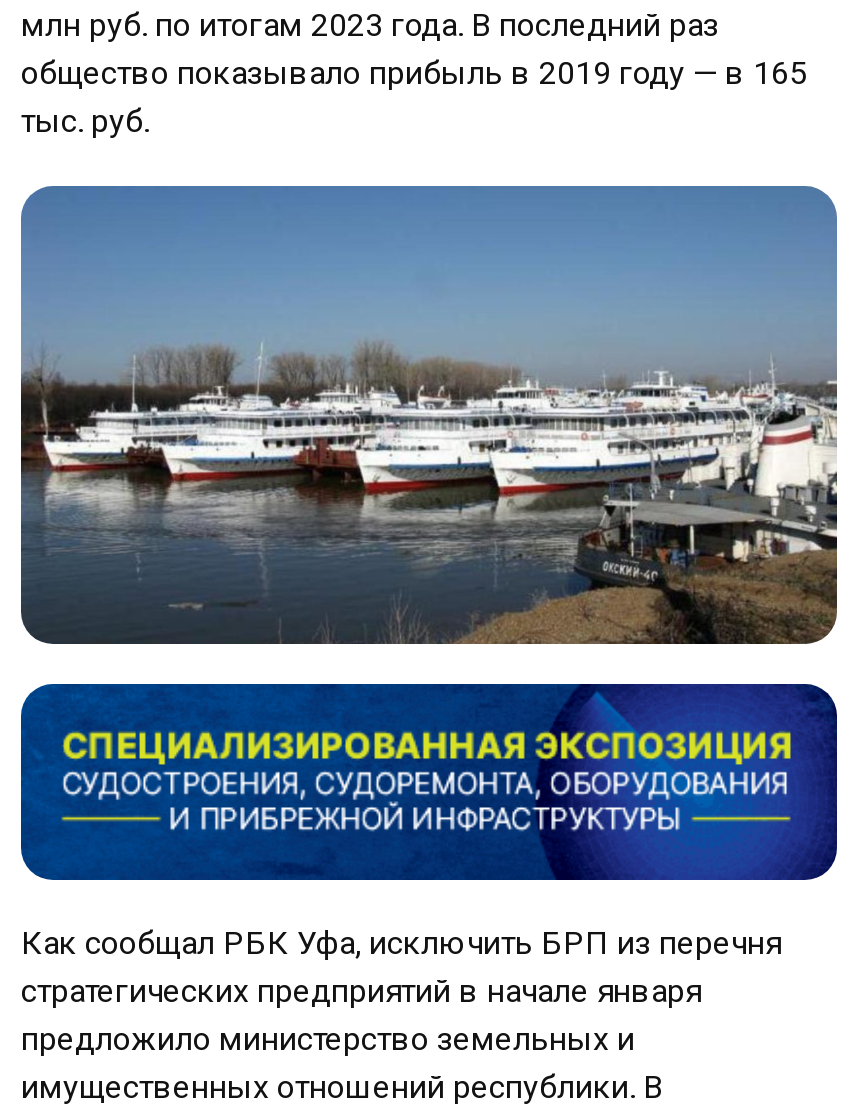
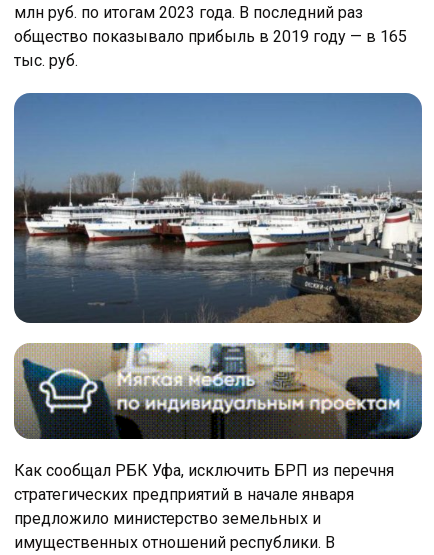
- [image]
+ [image]
